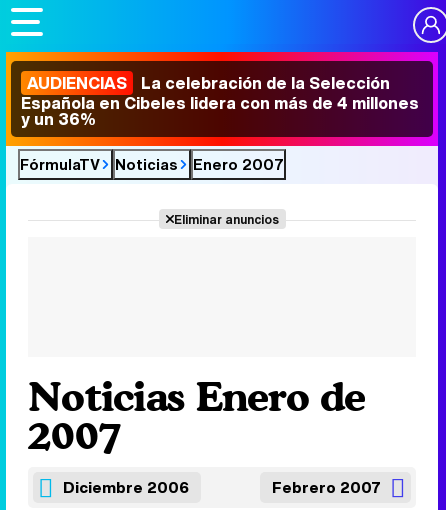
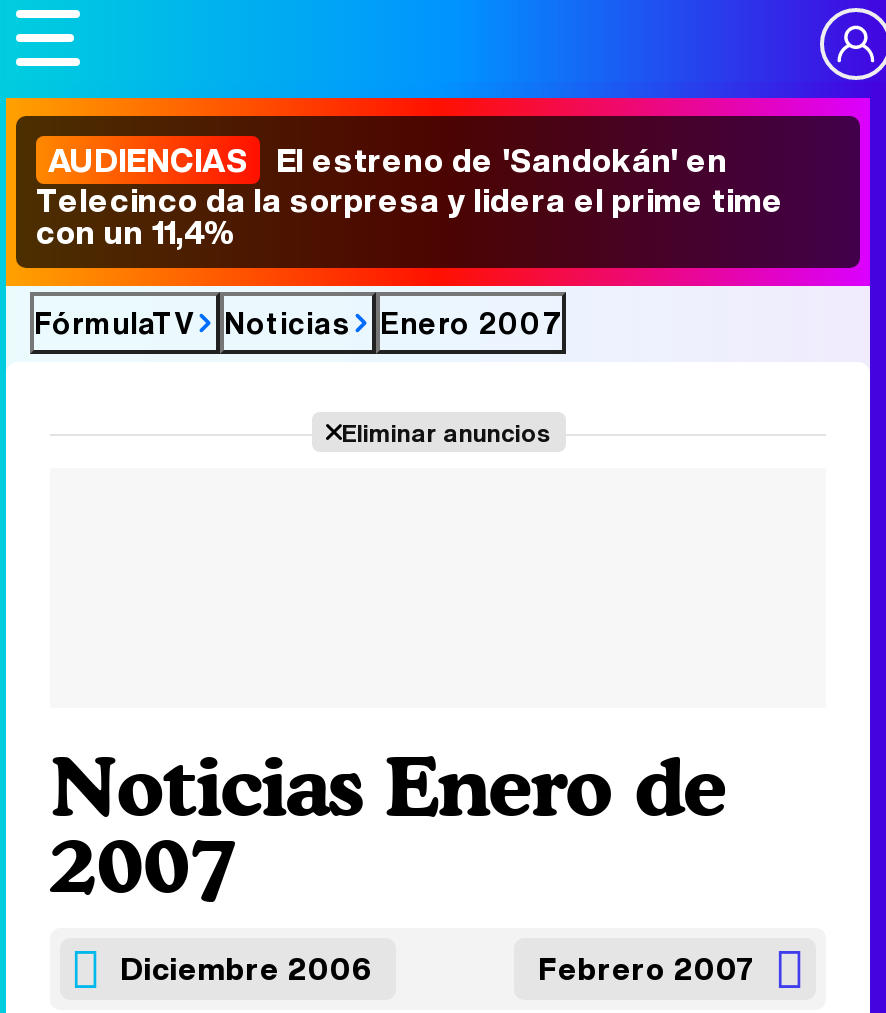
- AUDIENCIAS La celebración de la Selección
- Española en Cibeles lidera con más de 4 millones
- y un 36%
+ AUDIENCIAS El estreno de 'Sandokán' en
+ Telecinco da la sorpresa y lidera el prime time
+ con un 11,4%
